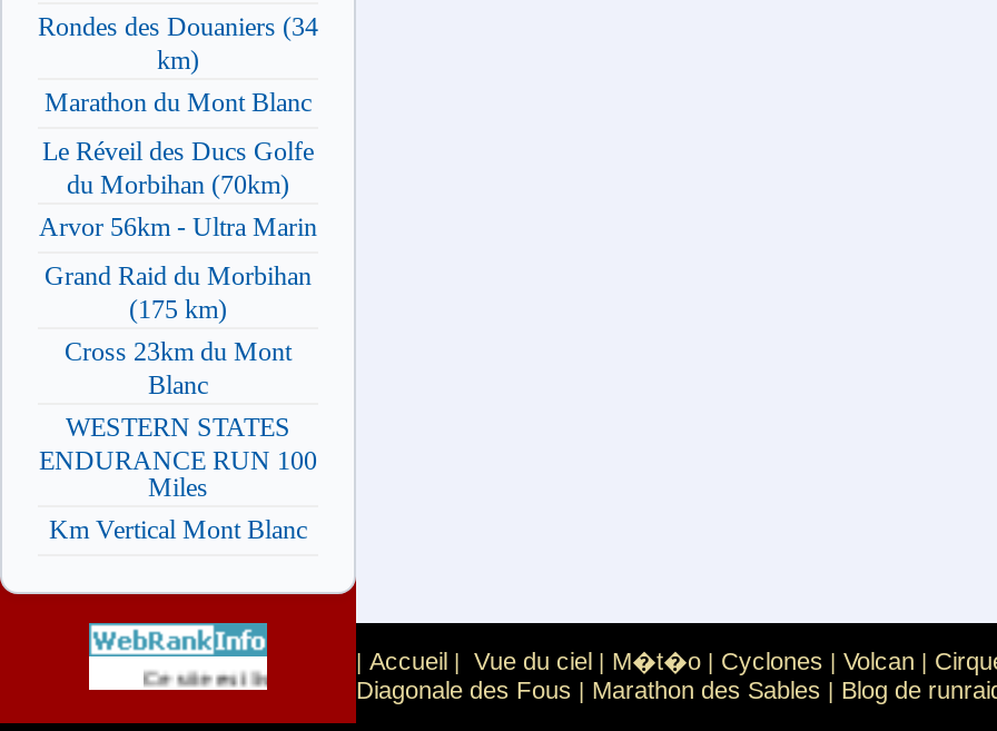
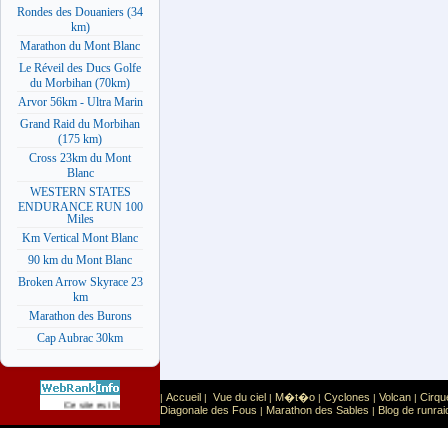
+ 90 km du Mont Blanc
+ Broken Arrow Skyrace 23
+ km
+ Marathon des Burons
+ Cap Aubrac 30km
